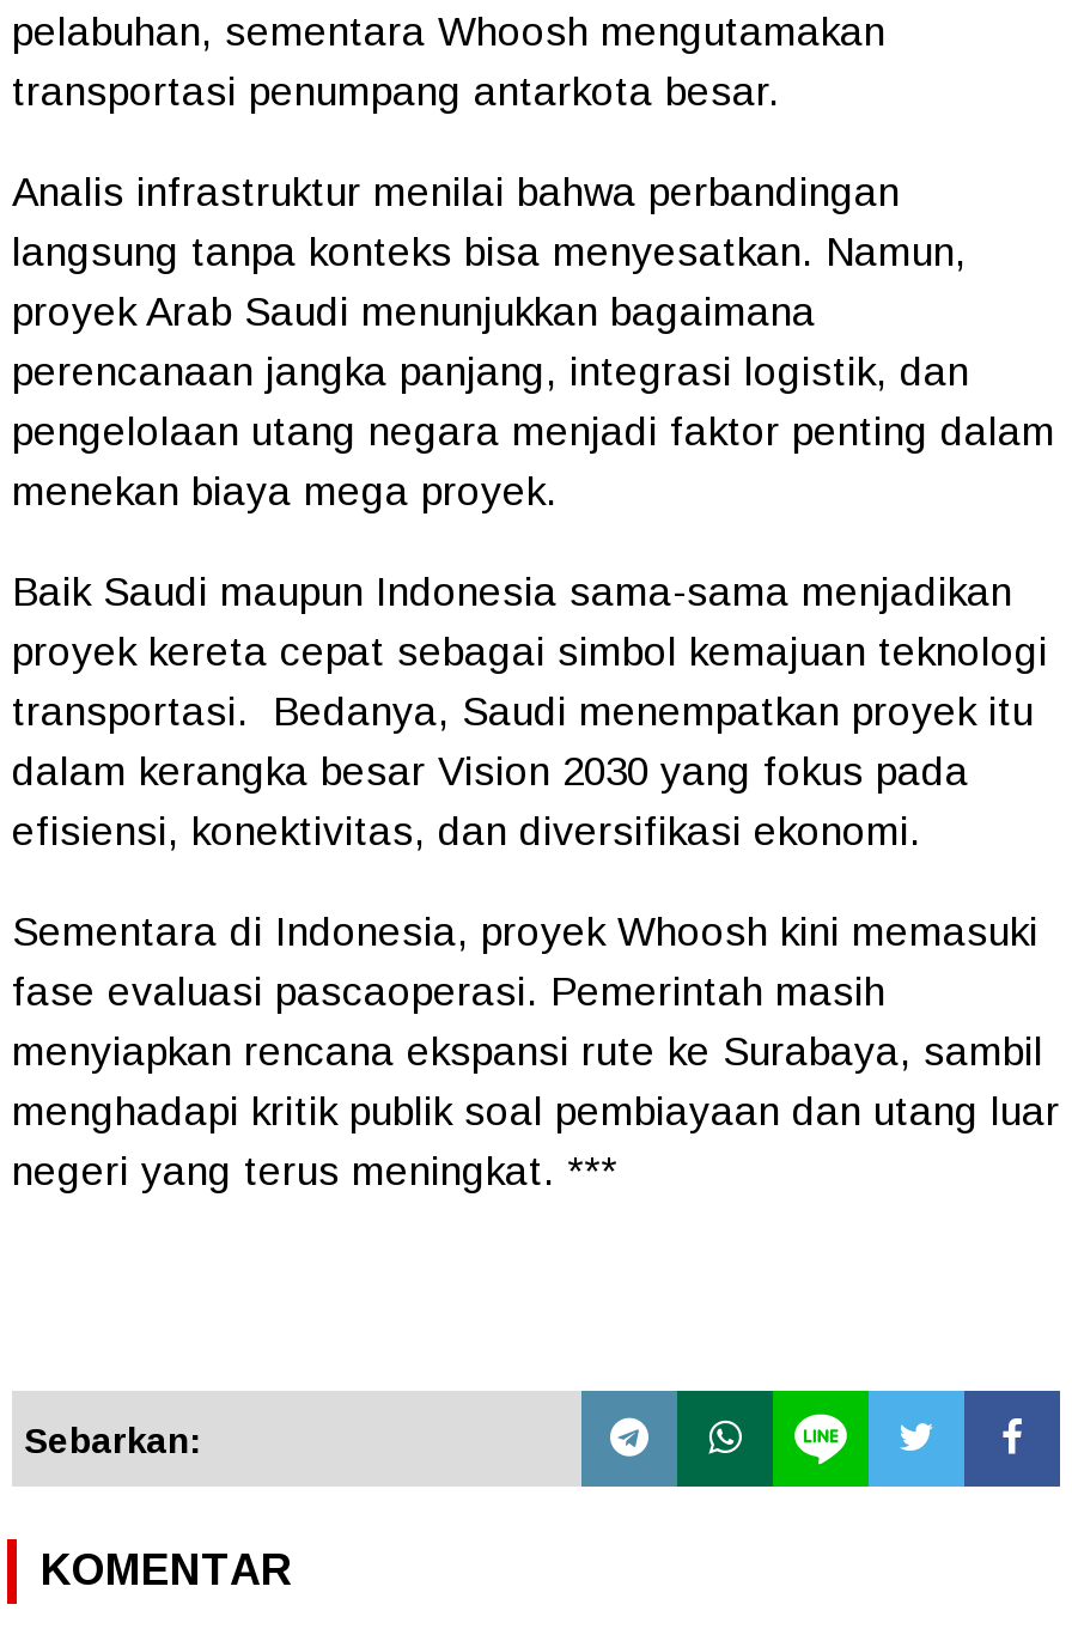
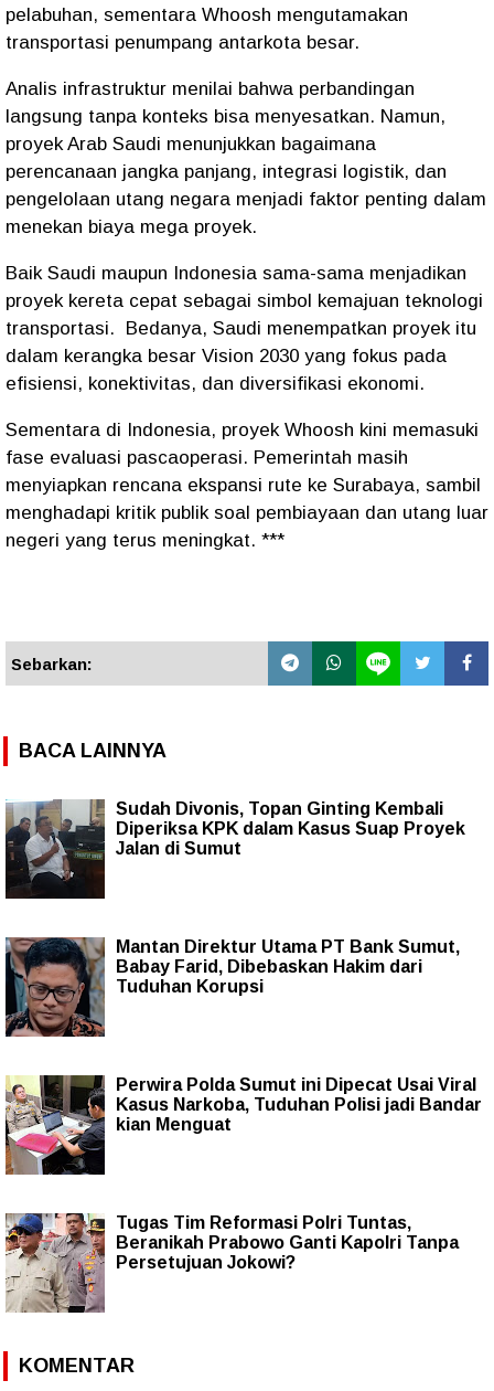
+ [image]
+ BACA LAINNYA
+ Sudah Divonis, Topan Ginting Kembali
+ Diperiksa KPK dalam Kasus Suap Proyek
+ Jalan di Sumut

+ [image]
+ Mantan Direktur Utama PT Bank Sumut,
+ Babay Farid, Dibebaskan Hakim dari
+ Tuduhan Korupsi

+ [image]
+ Perwira Polda Sumut ini Dipecat Usai Viral
+ Kasus Narkoba, Tuduhan Polisi jadi Bandar
+ kian Menguat

+ [image]
+ Tugas Tim Reformasi Polri Tuntas,
+ Beranikah Prabowo Ganti Kapolri Tanpa
+ Persetujuan Jokowi?
